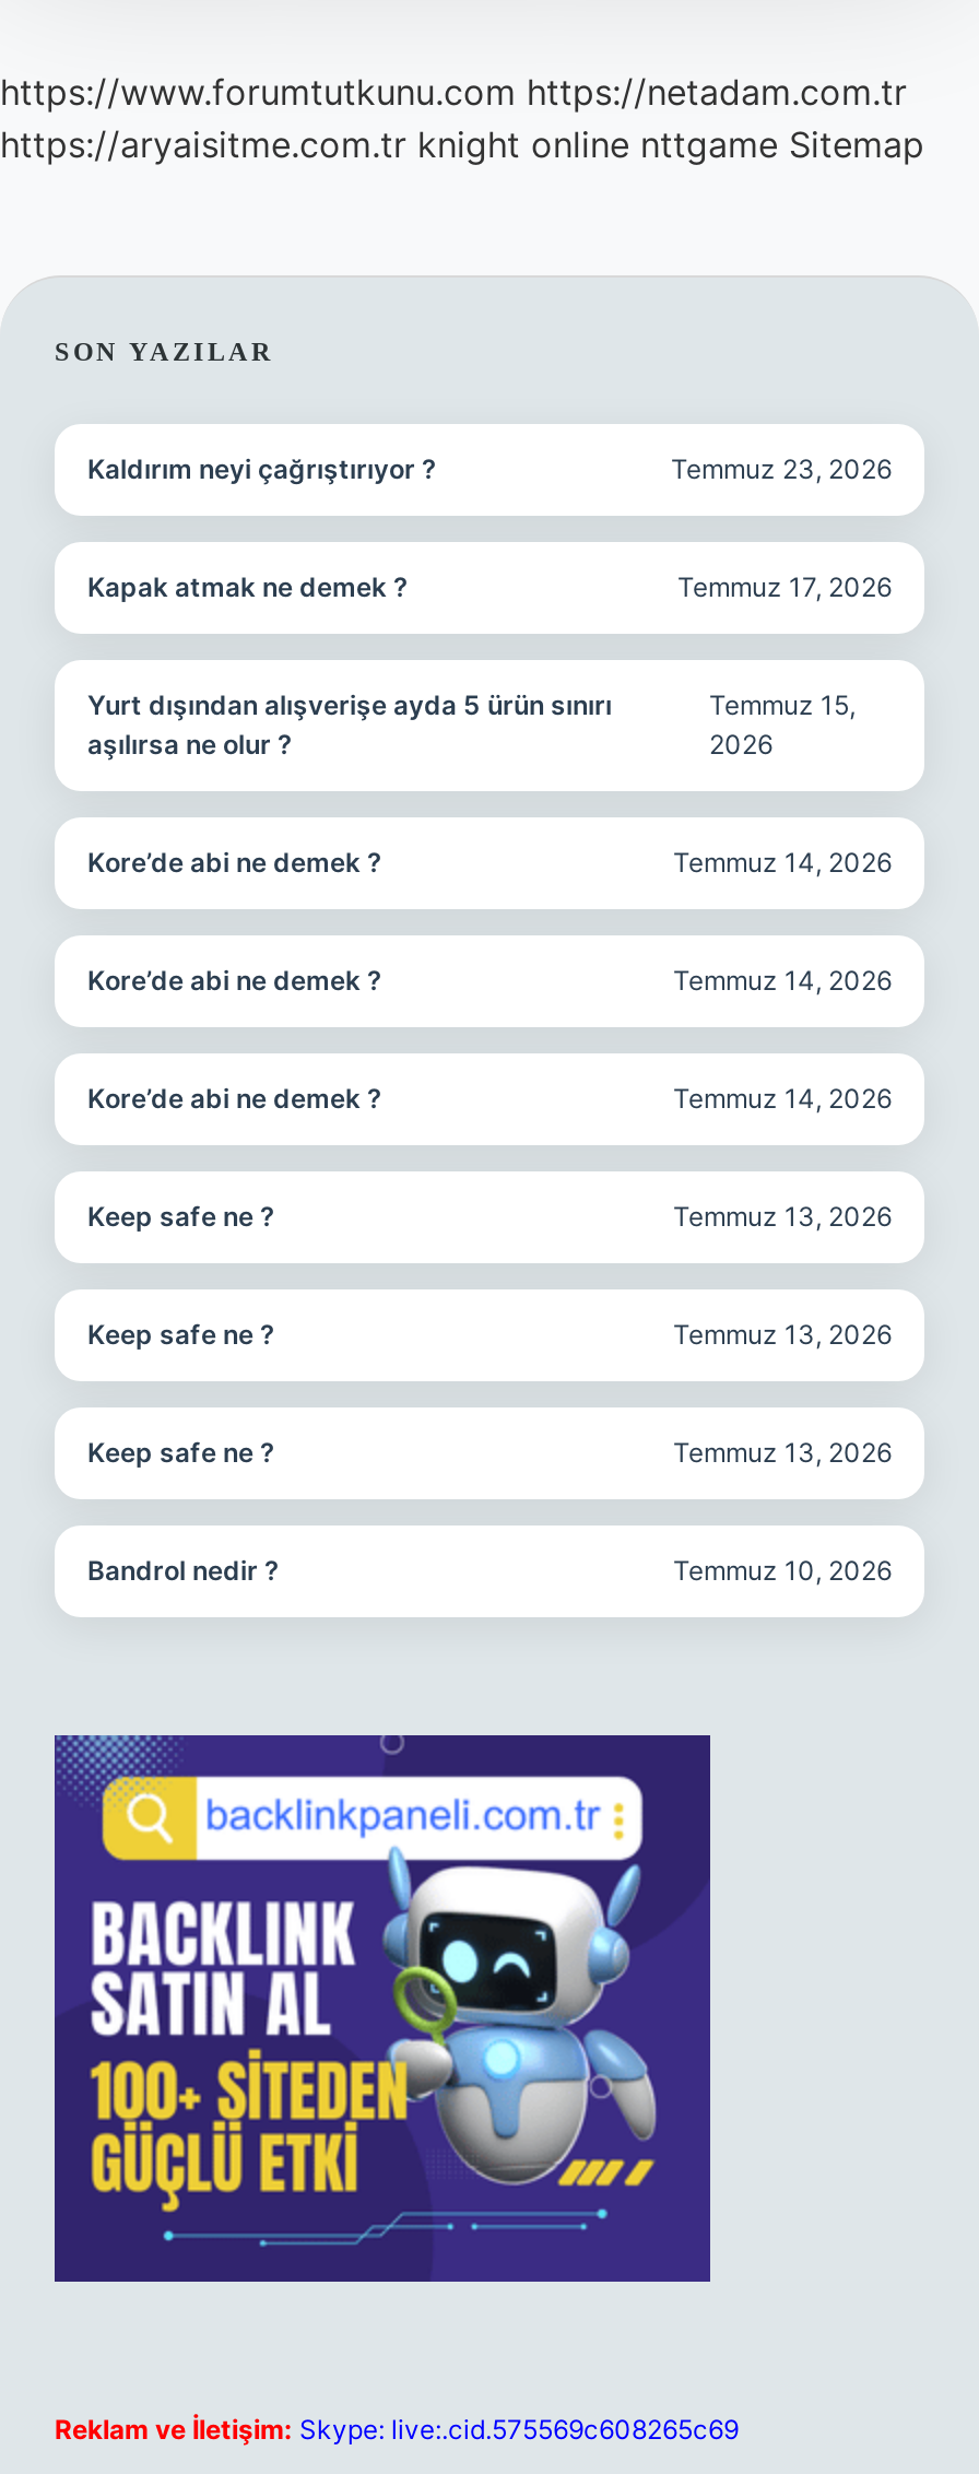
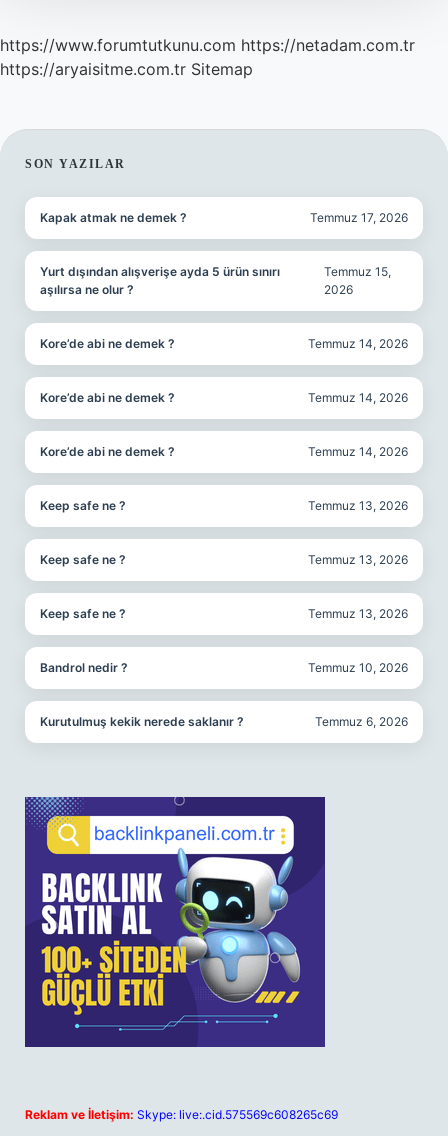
- https://aryaisitme.com.tr knight online nttgame Sitemap
+ https://aryaisitme.com.tr Sitemap

- Kaldırım neyi çağrıştırıyor ?
- Temmuz 23, 2026

moved up: Kapak atmak ne demek ? | Temmuz 17, 2026 | Yurt dışından alışverişe ayda 5 ürün sınırı | ... | Bandrol nedir ? | Temmuz 10, 2026

+ Kurutulmuş kekik nerede saklanır ?
+ Temmuz 6, 2026
